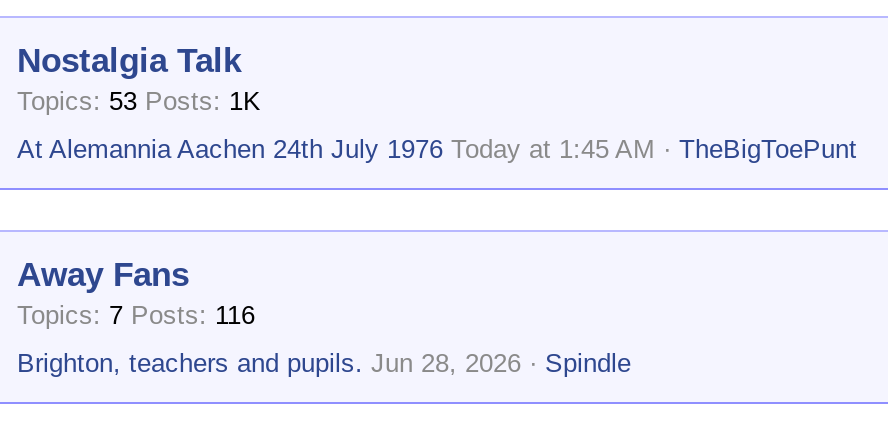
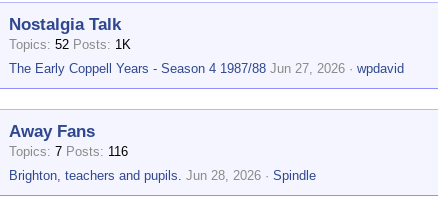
- Topics 53 Posts 1K
+ Topics 52 Posts 1K

- At Alemannia Aachen 24th July 1976 Today at 1:45 AM
- TheBigToePunt
+ The Early Coppell Years - Season 4 1987/88 Jun 27, 2026
+ wpdavid
